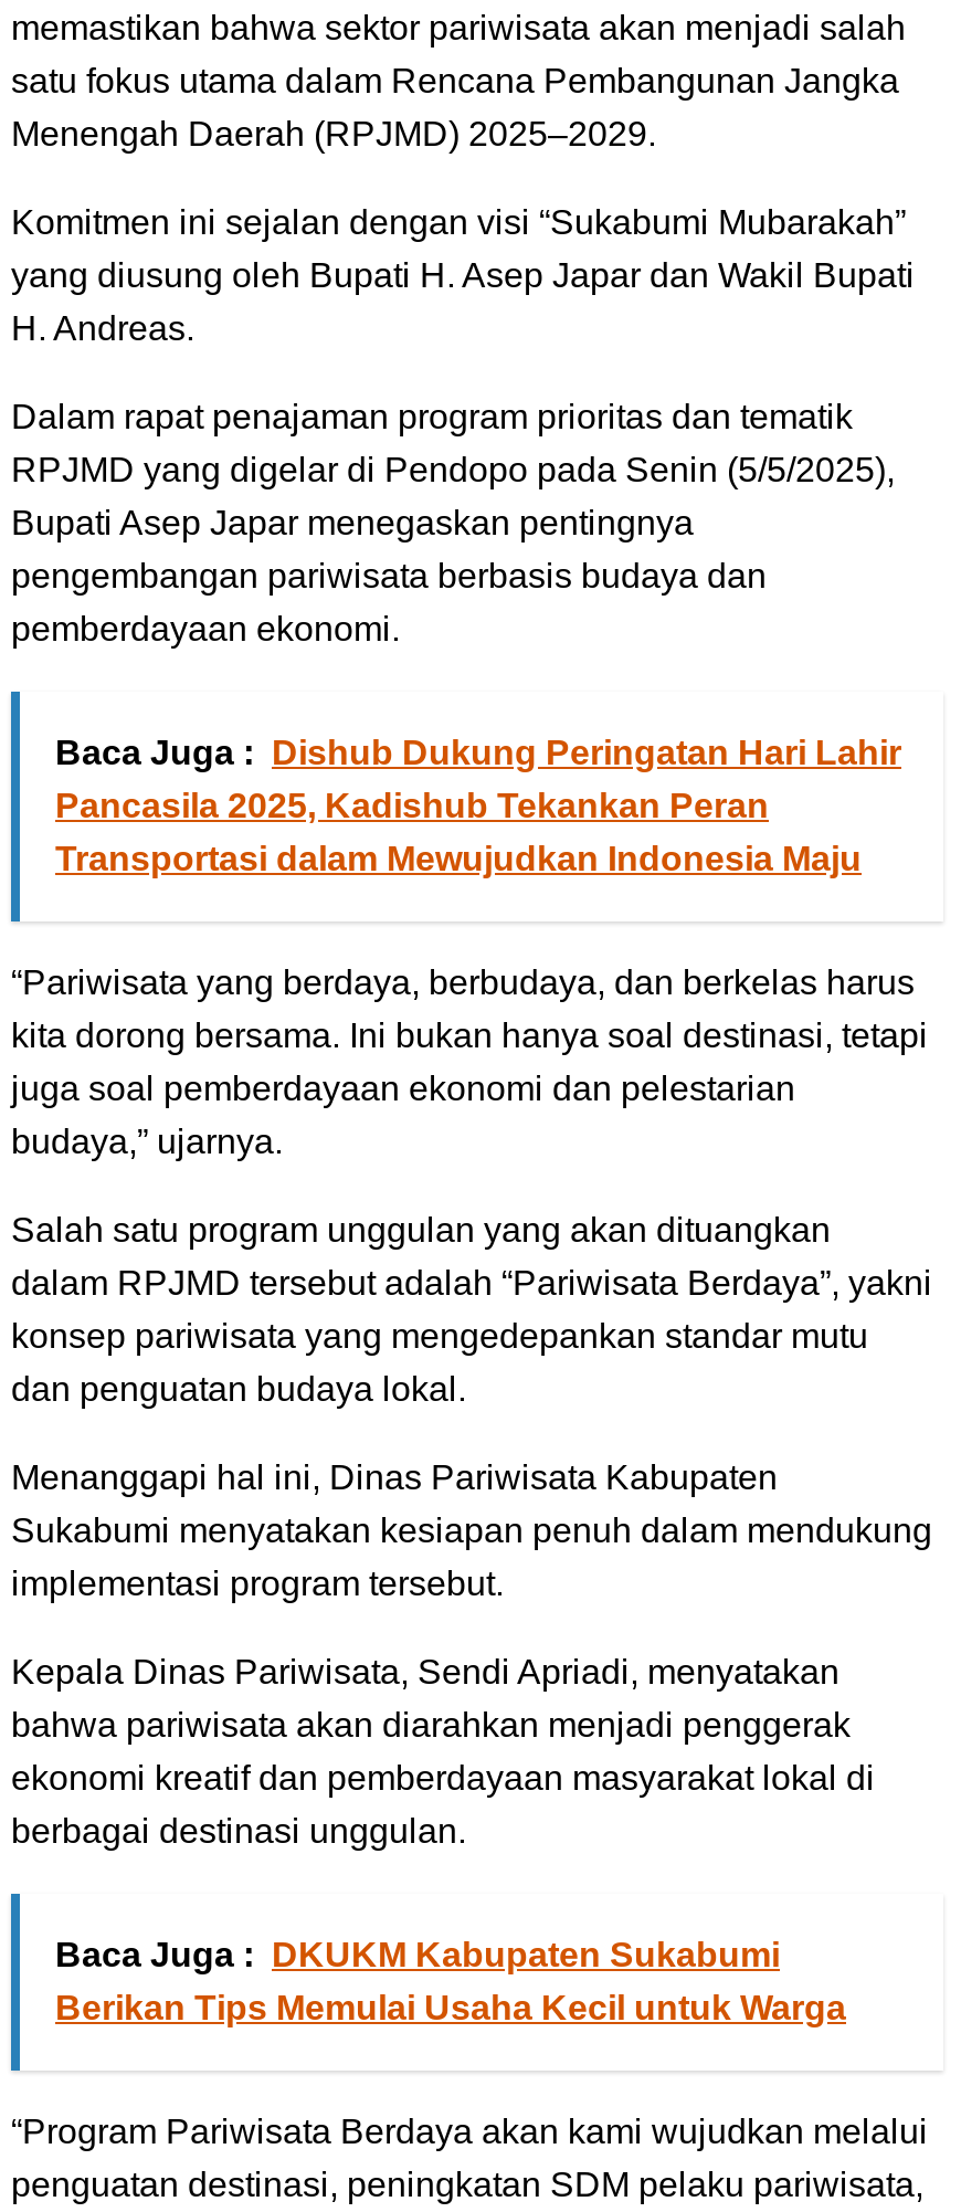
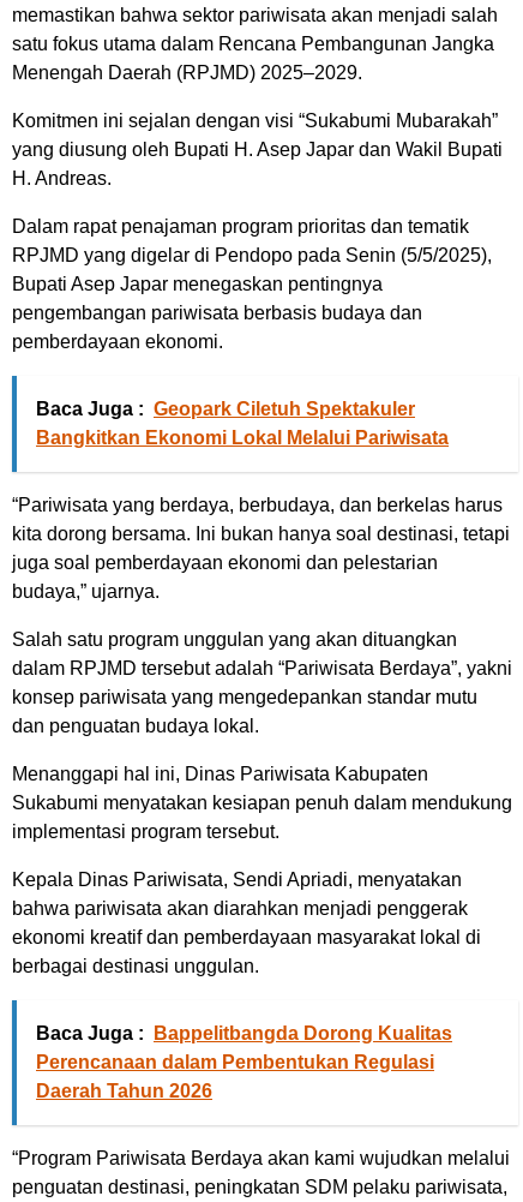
- Baca Juga : Dishub Dukung Peringatan Hari Lahir
- Pancasila 2025, Kadishub Tekankan Peran
- Transportasi dalam Mewujudkan Indonesia Maju
+ Baca Juga : Geopark Ciletuh Spektakuler
+ Bangkitkan Ekonomi Lokal Melalui Pariwisata

moved up: “Pariwisata yang berdaya, berbudaya, dan berkelas harus | kita dorong bersama. Ini bukan hanya soal destinasi, tetapi | juga soal pemberdayaan ekonomi dan pelestarian | ... | ekonomi kreatif dan pemberdayaan masyarakat lokal di | berbagai destinasi unggulan.

- Baca Juga : DKUKM Kabupaten Sukabumi
- Berikan Tips Memulai Usaha Kecil untuk Warga
+ Baca Juga : Bappelitbangda Dorong Kualitas
+ Perencanaan dalam Pembentukan Regulasi
+ Daerah Tahun 2026
